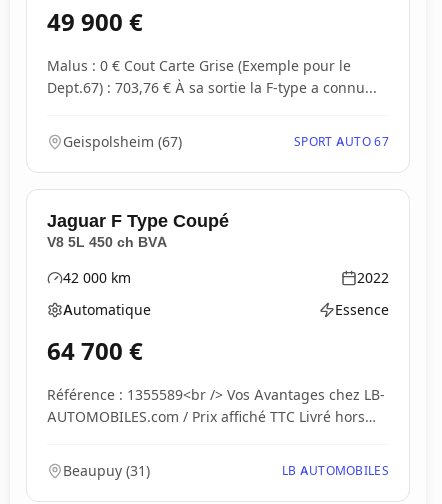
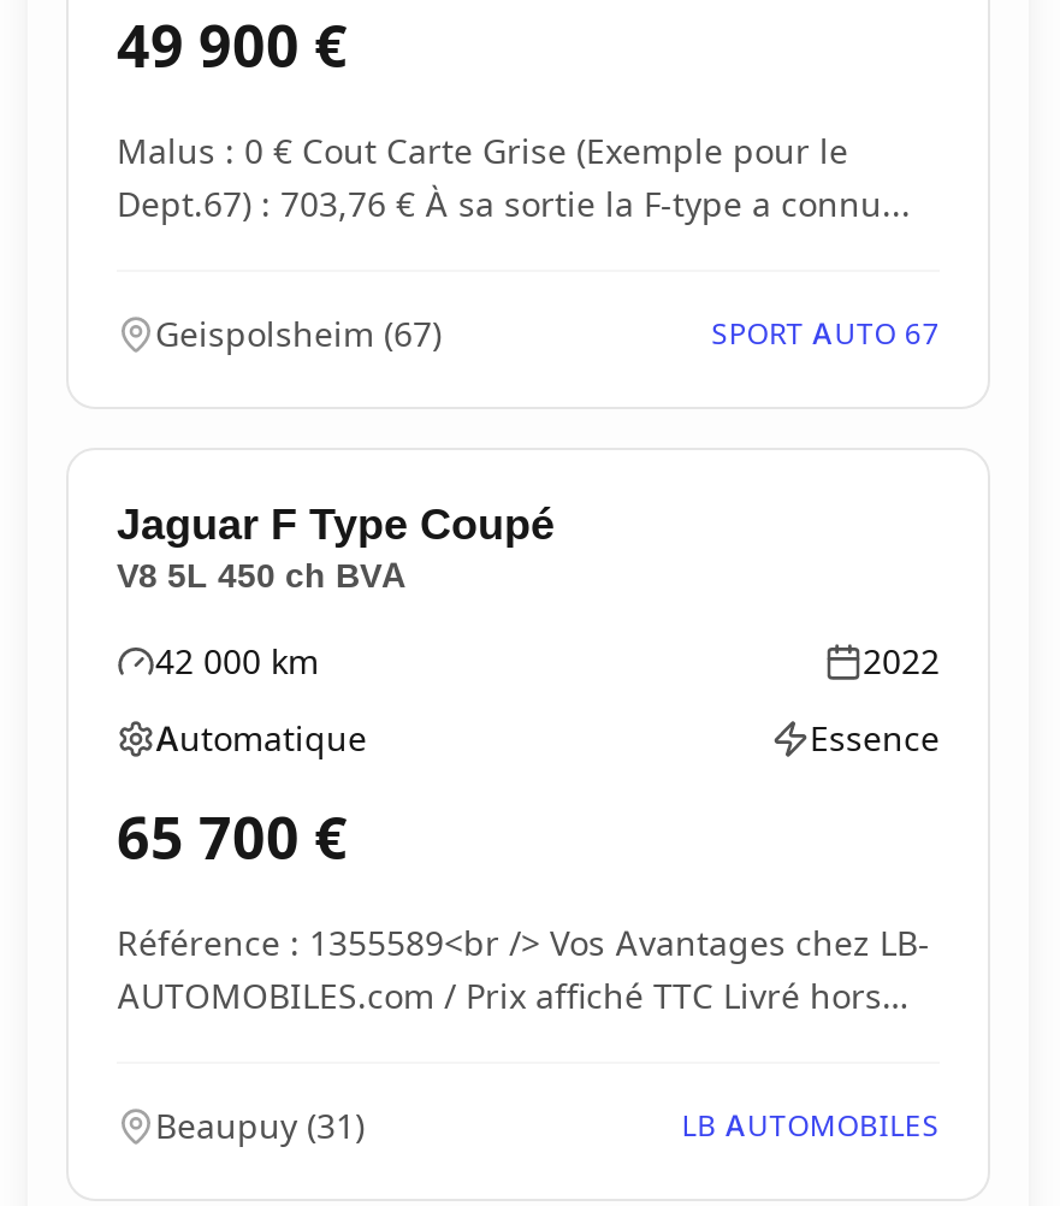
- 64 700 €
+ 65 700 €
